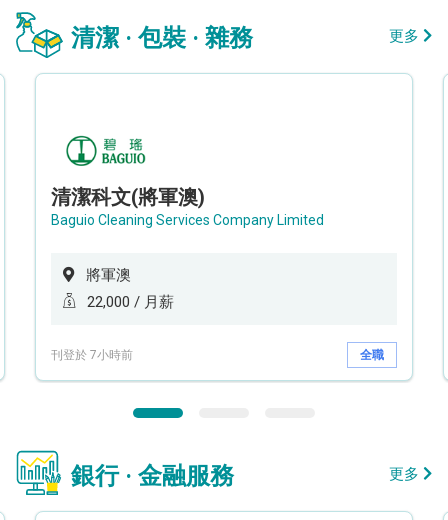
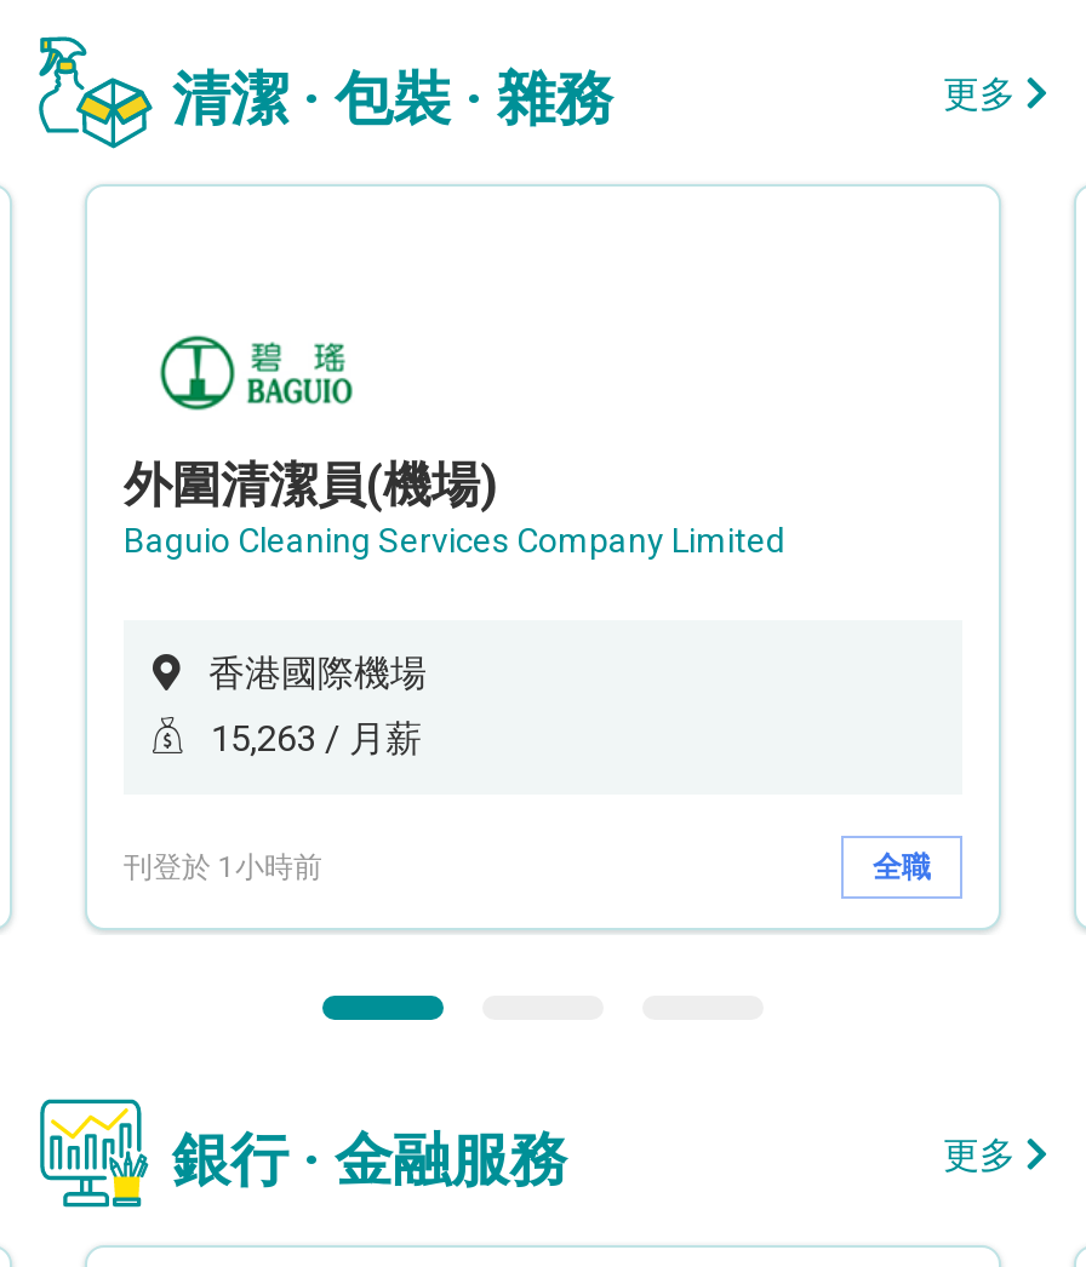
- 清潔科文(將軍澳)
+ 外圍清潔員(機場)

- 將軍澳
+ 香港國際機場

- 22,000 / 月薪
+ 15,263 / 月薪

- 刊登於 7小時前
+ 刊登於 1小時前
